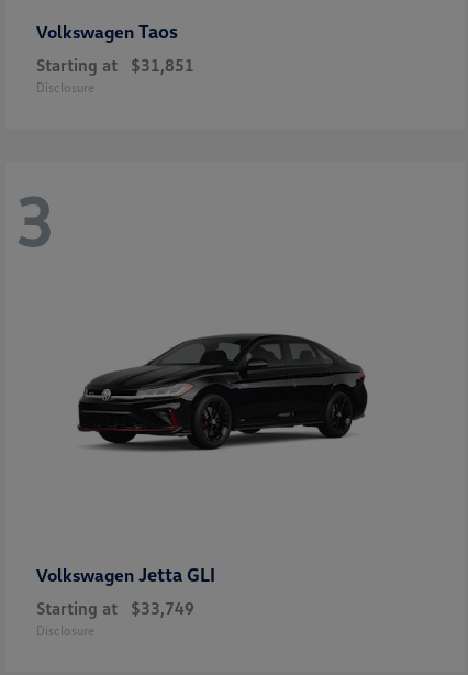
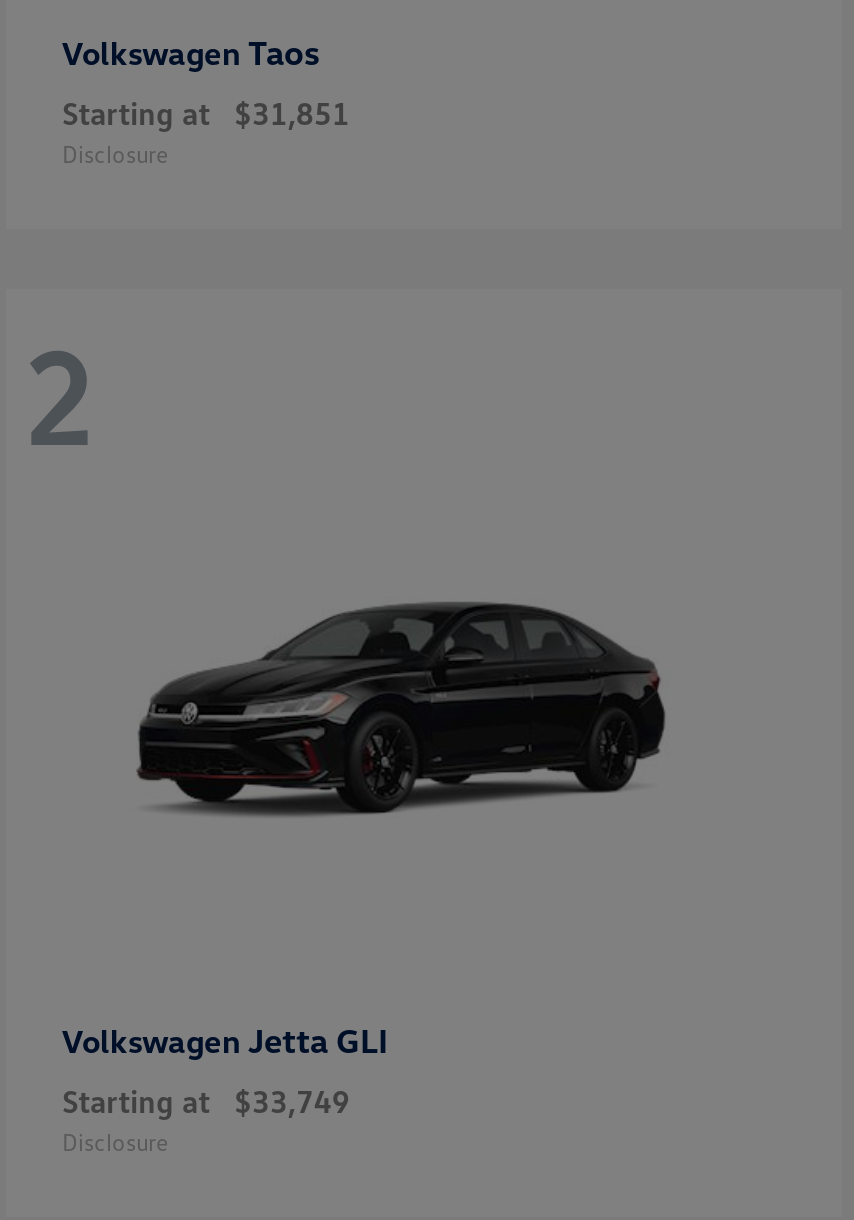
- 3
+ 2
